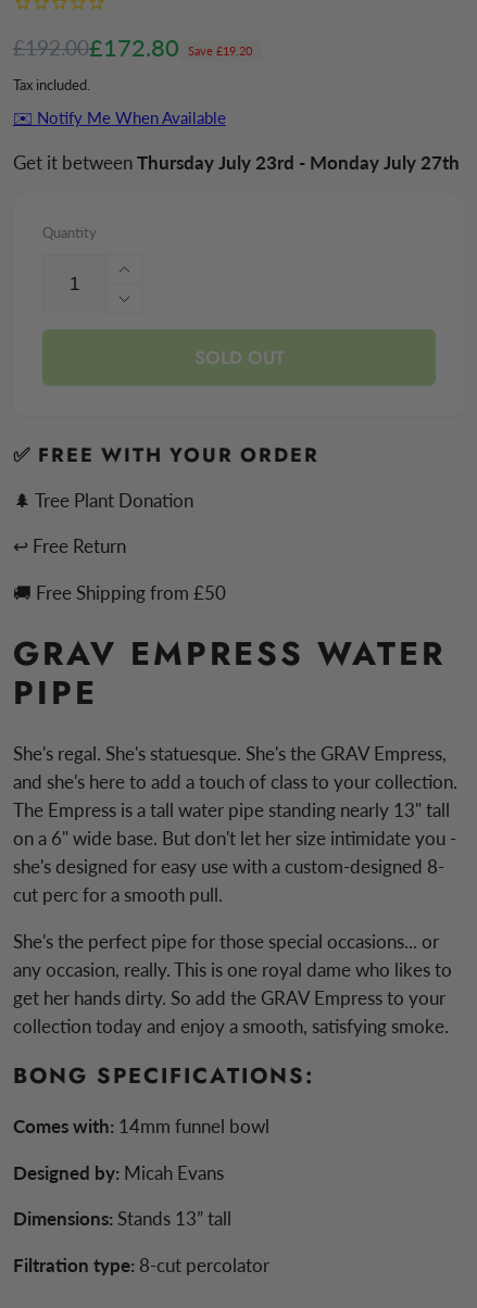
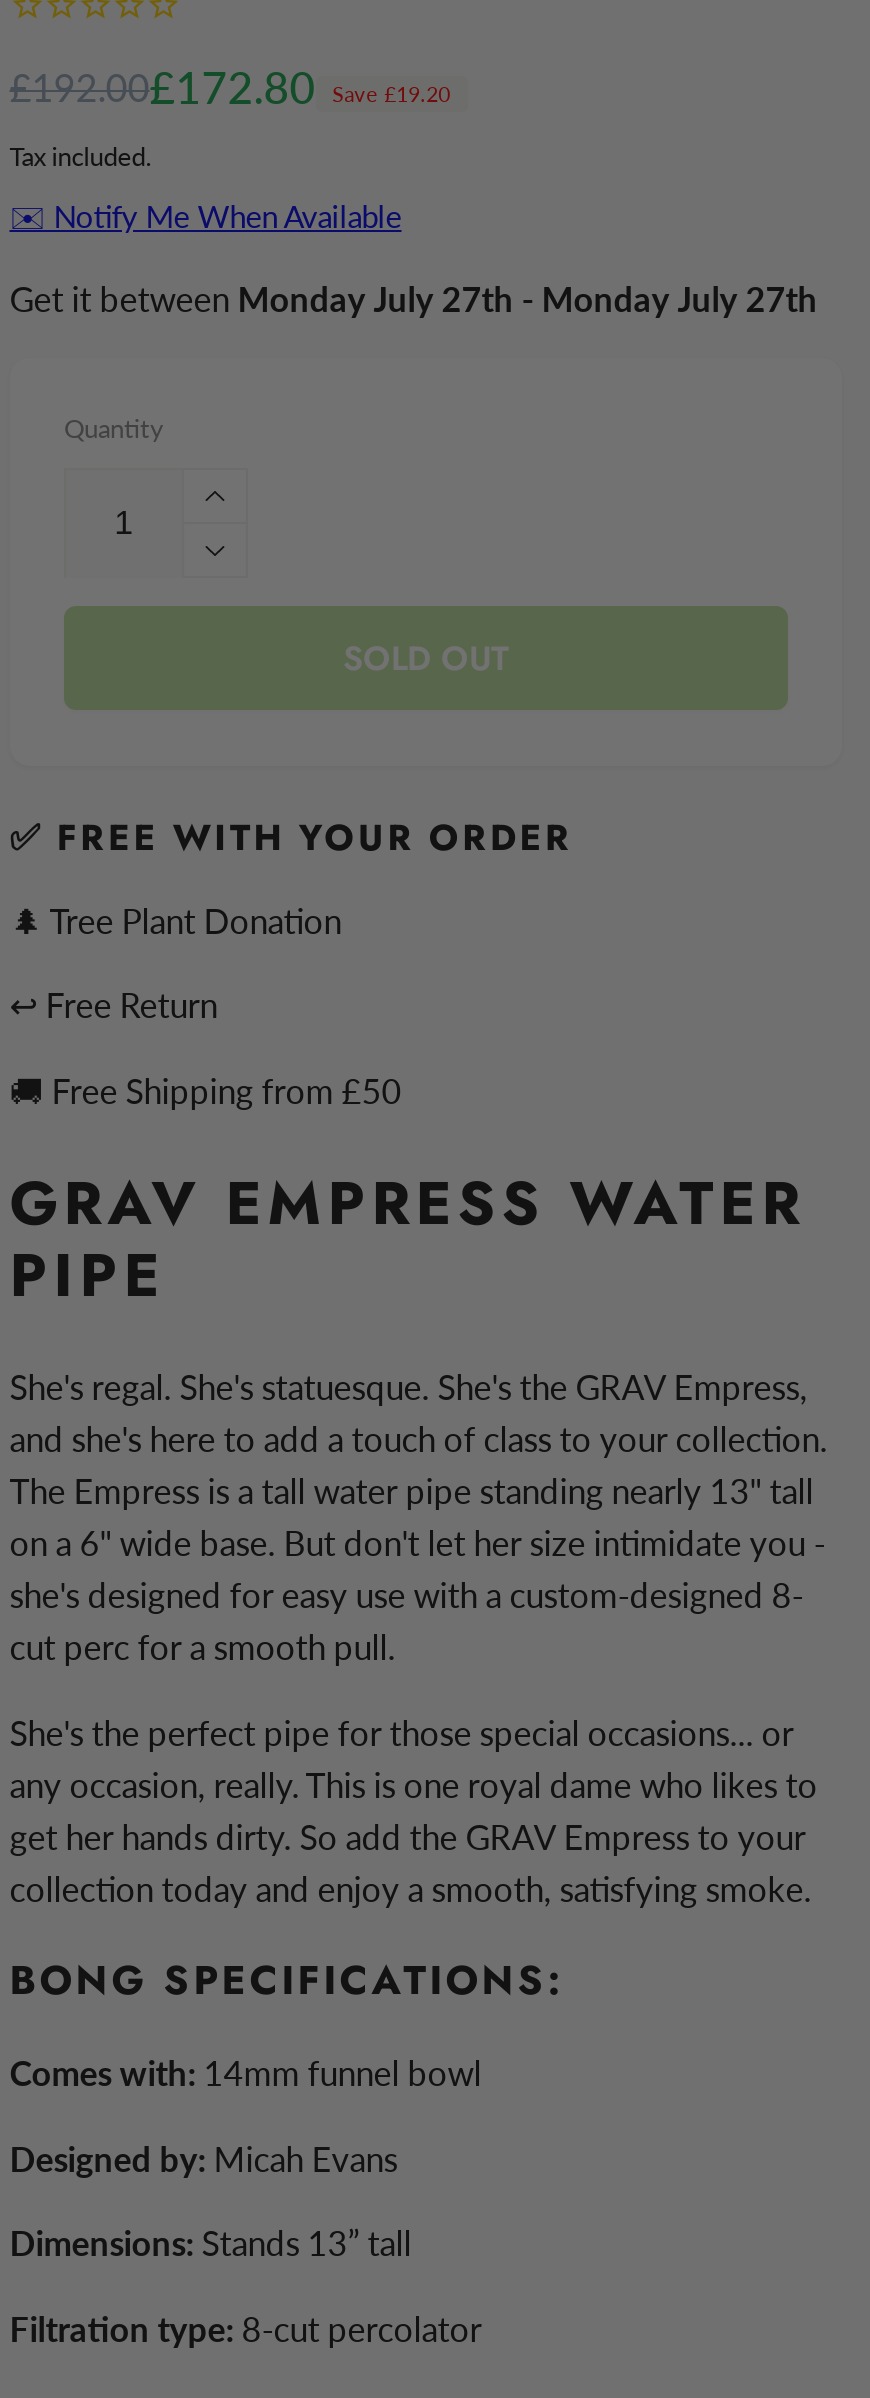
- Get it between Thursday July 23rd - Monday July 27th
+ Get it between Monday July 27th - Monday July 27th
